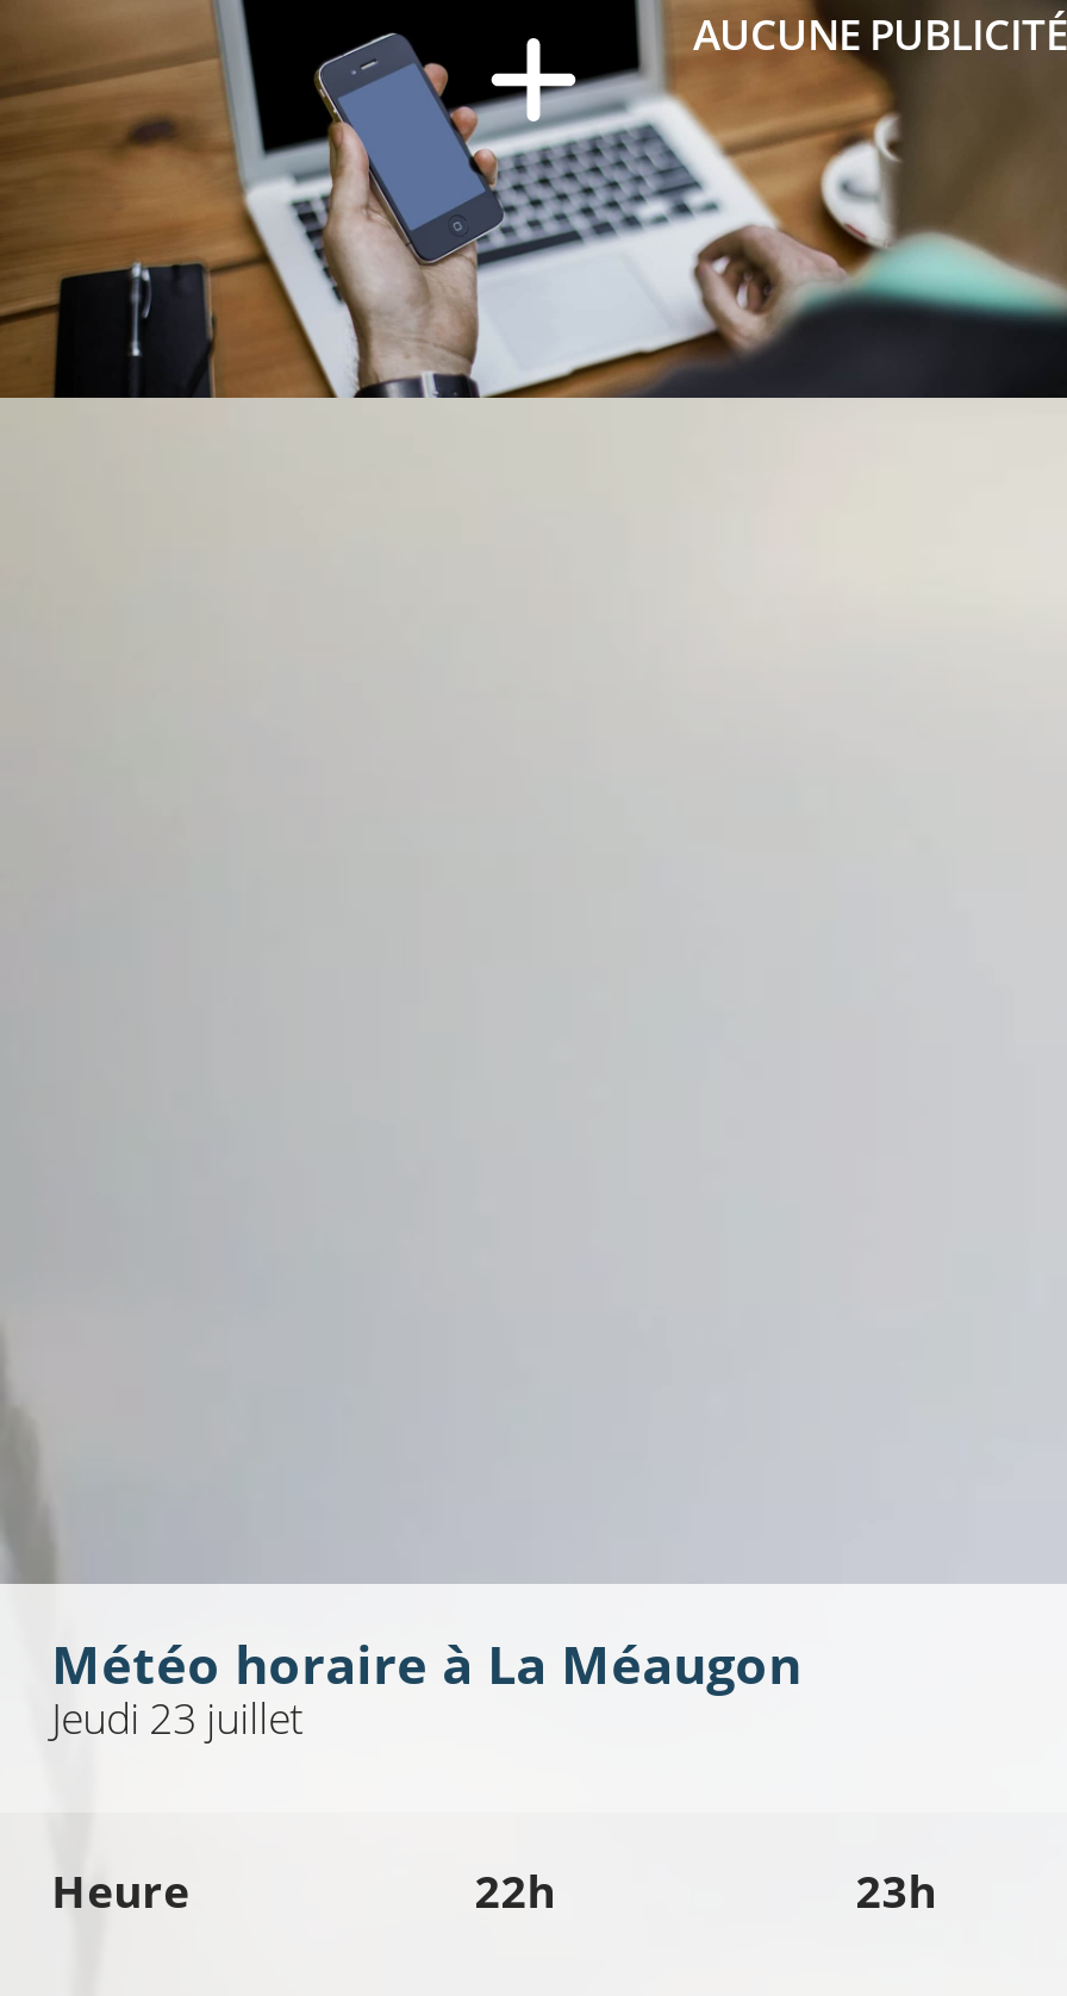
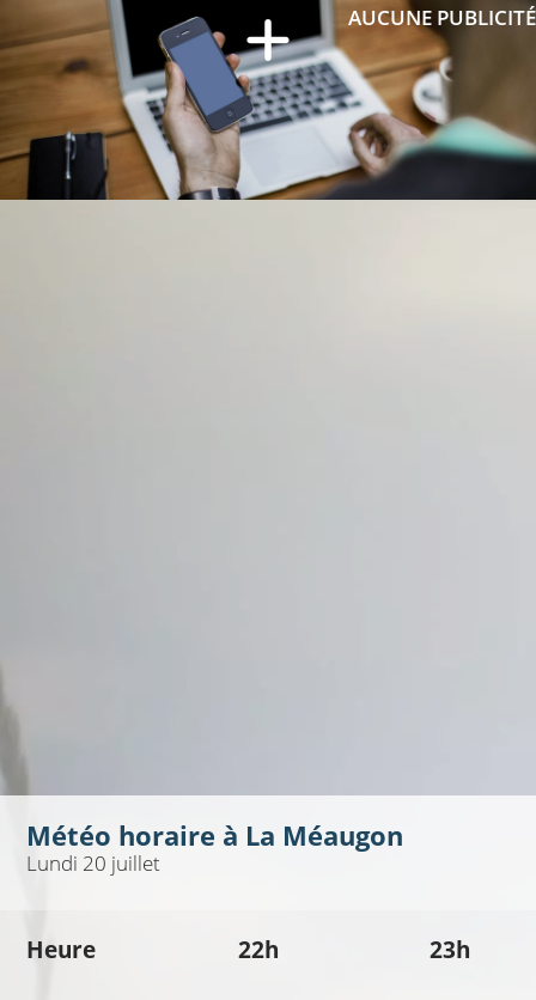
- Jeudi 23 juillet
+ Lundi 20 juillet
